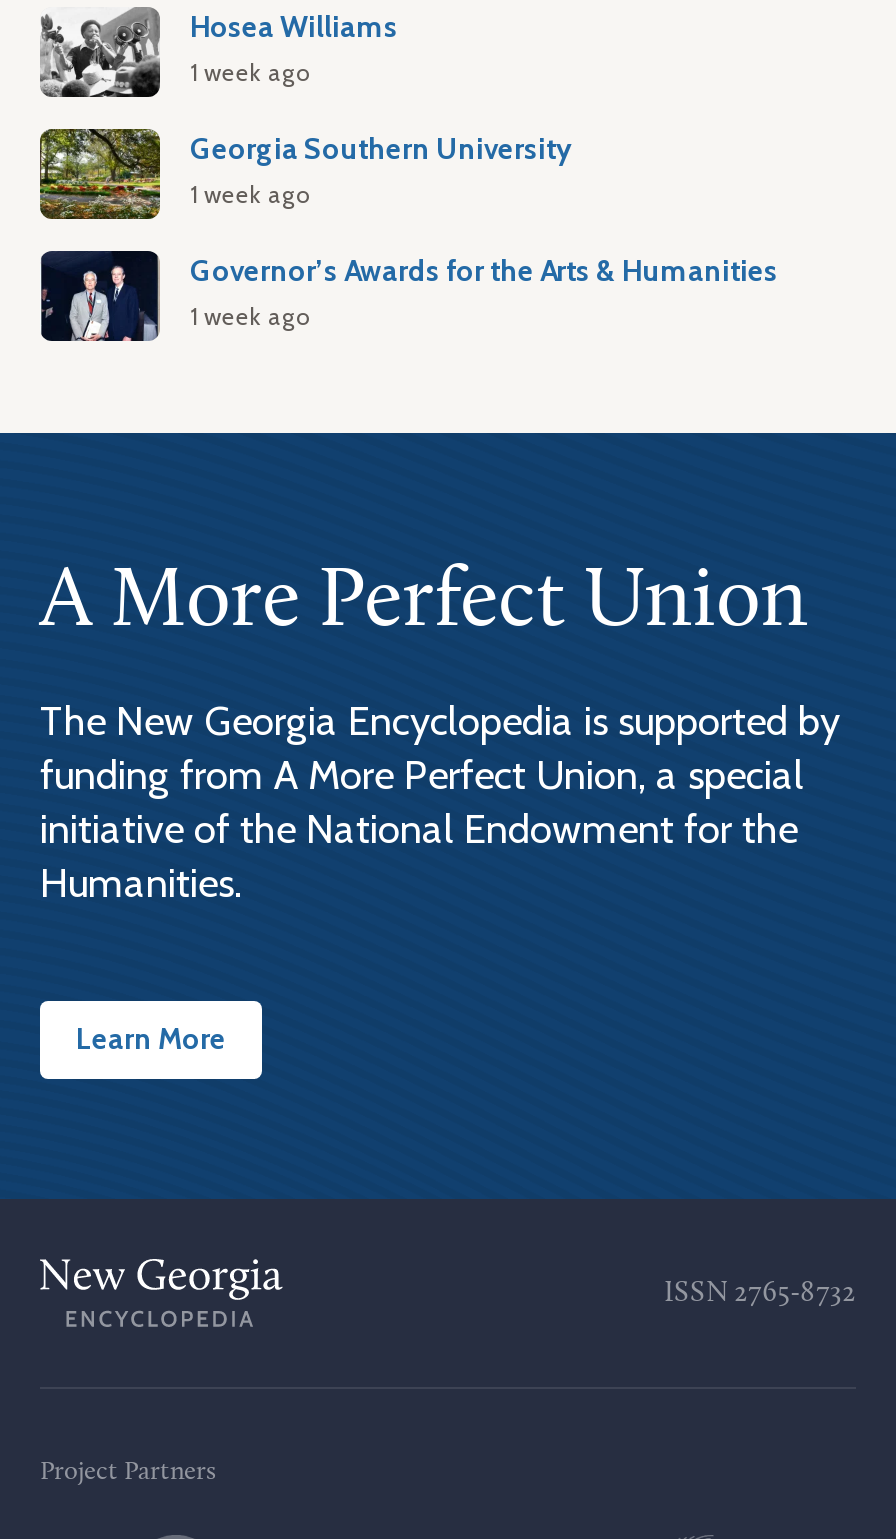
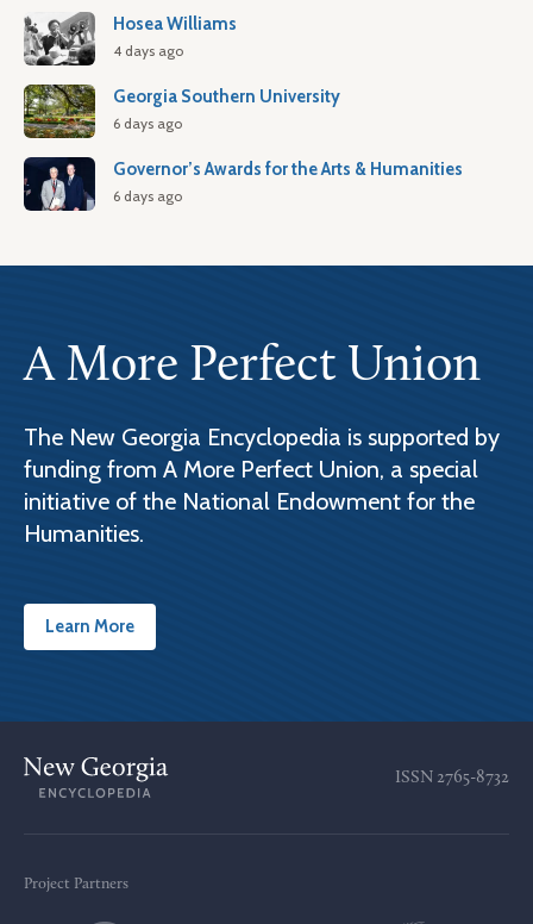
- 1 week ago
+ 4 days ago

- 1 week ago
+ 6 days ago

- 1 week ago
+ 6 days ago
